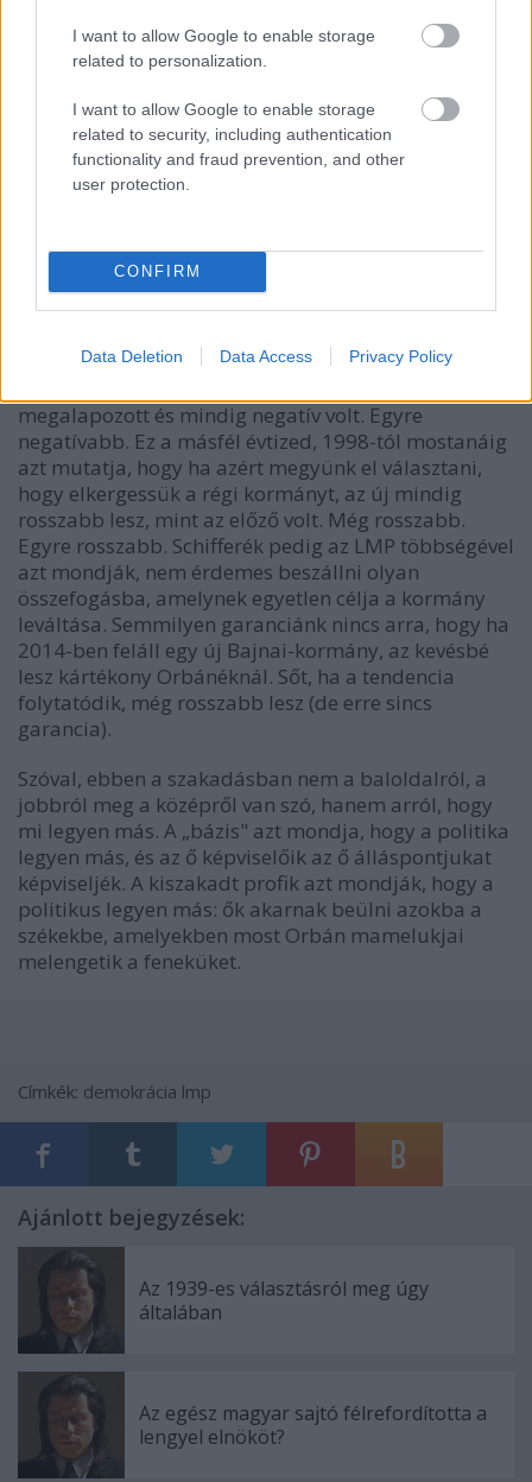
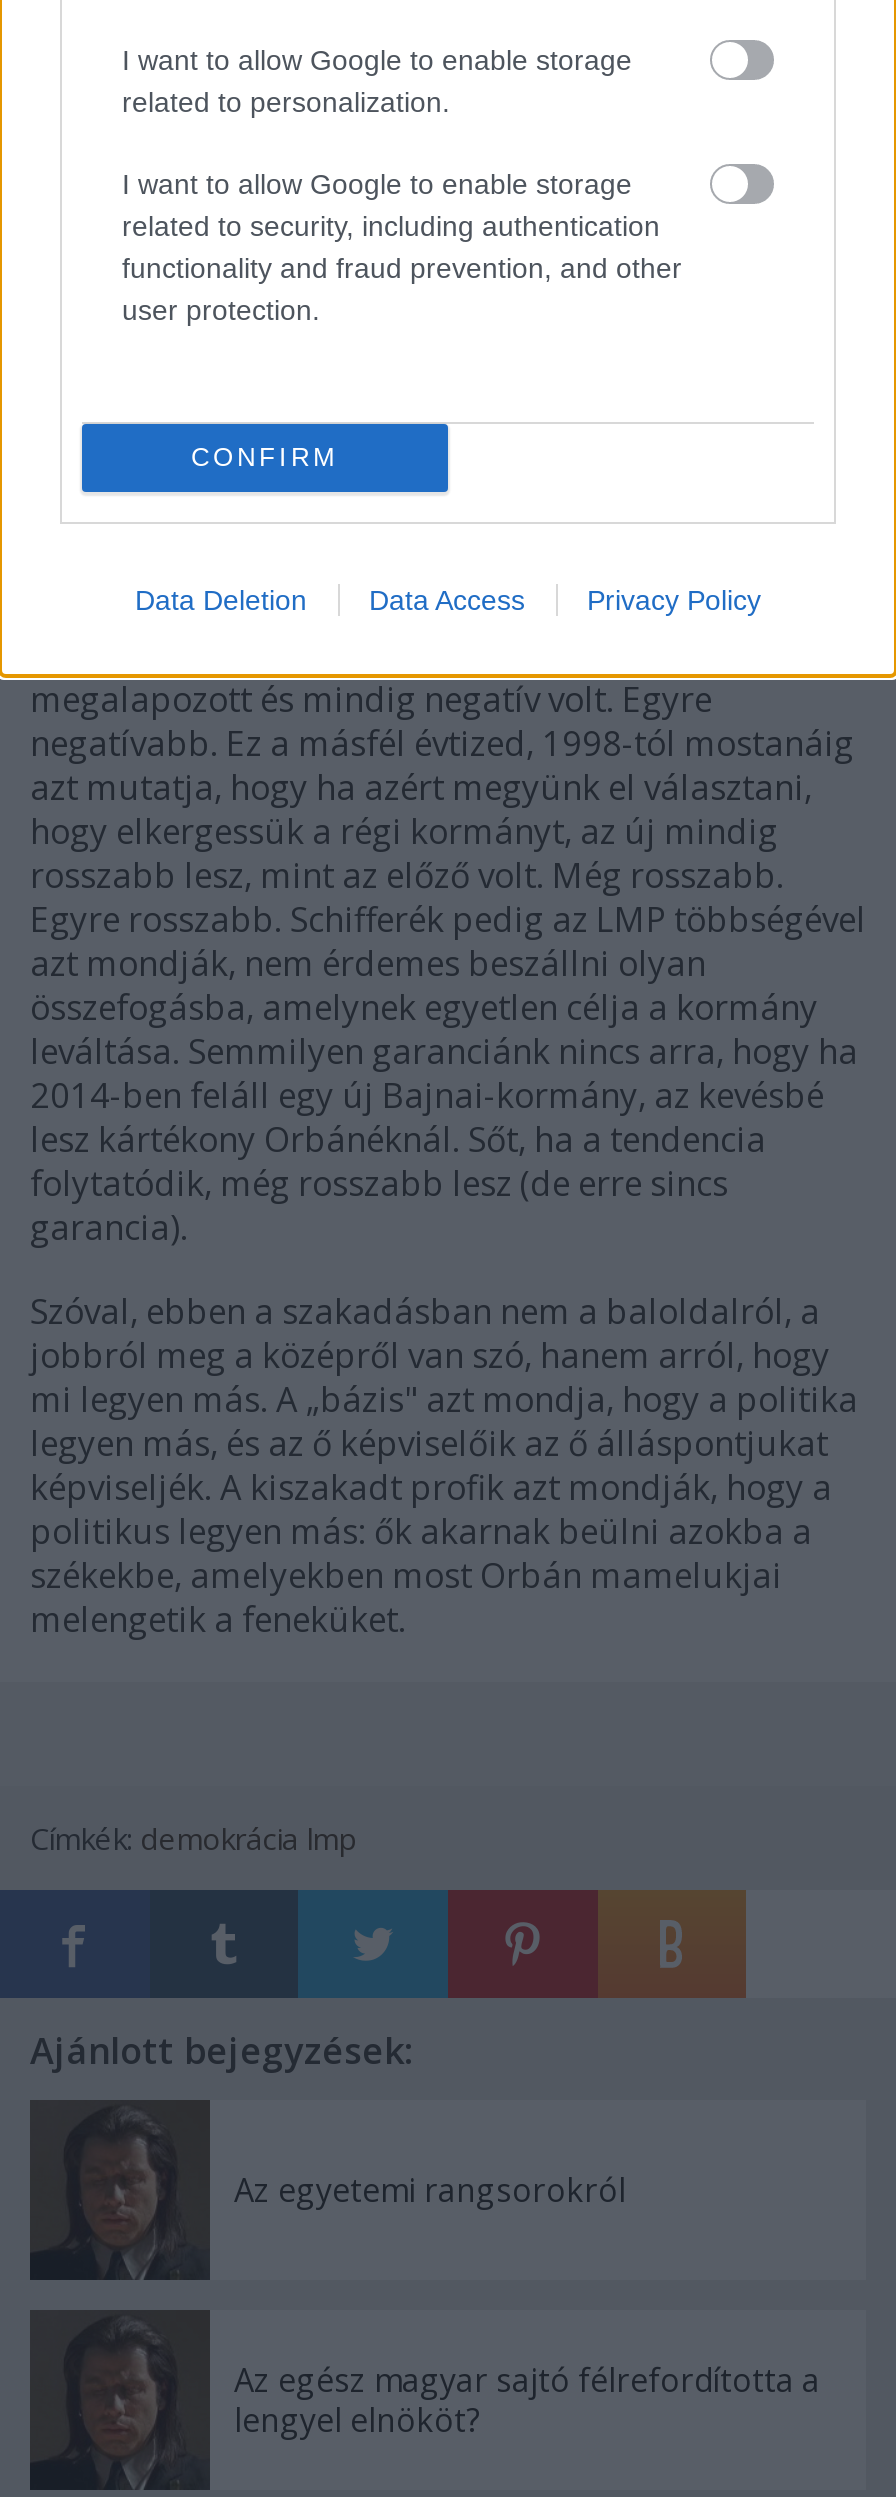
- Az 1939-es választásról meg úgy
- általában
+ Az egyetemi rangsorokról
